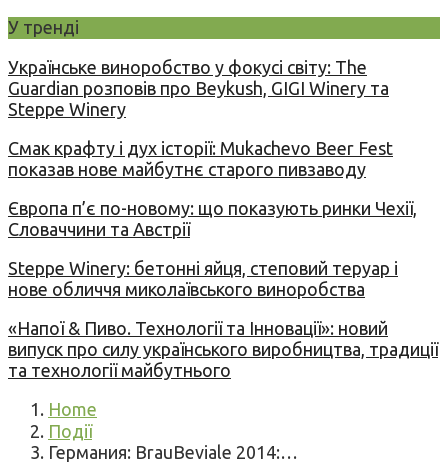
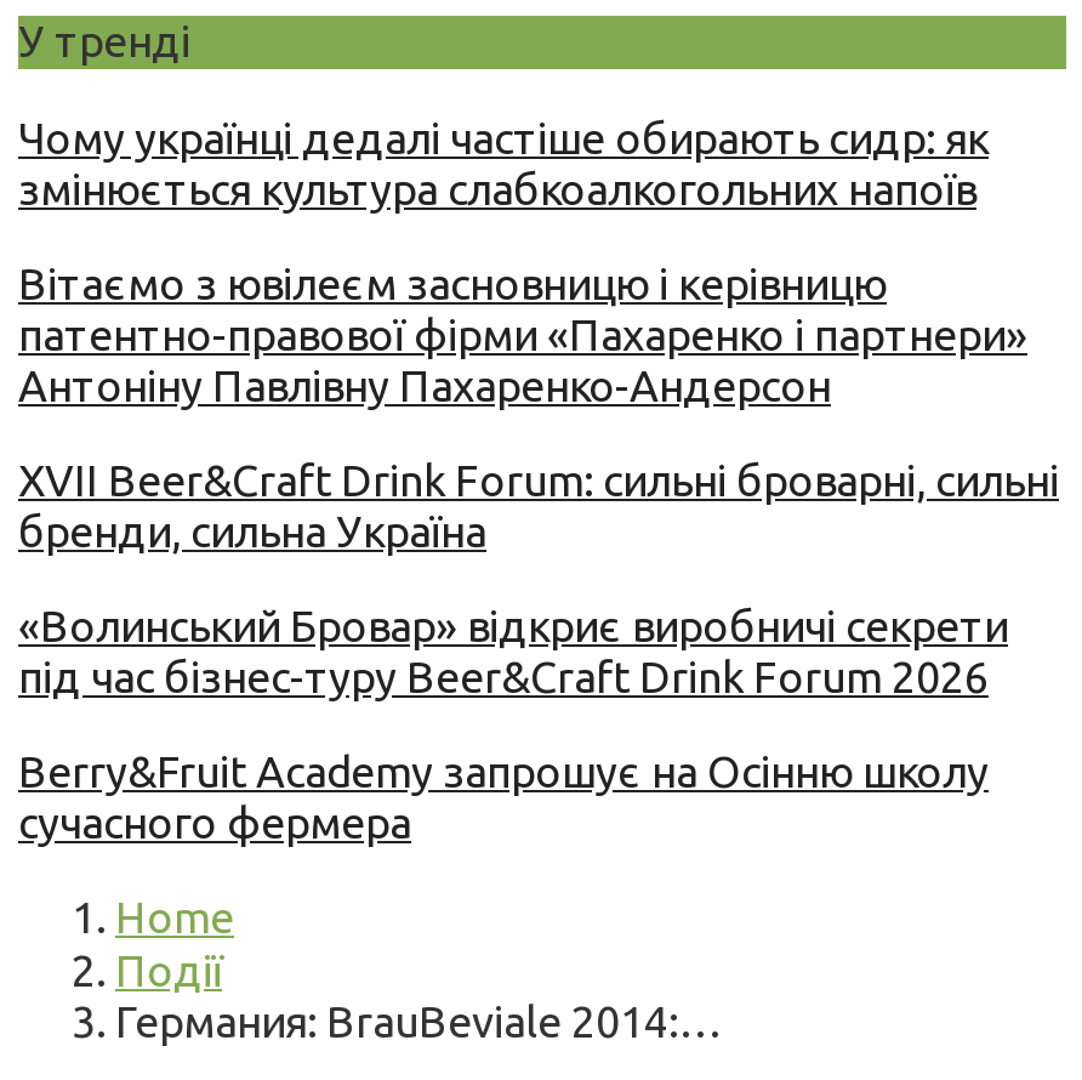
- Українське виноробство у фокусі світу: The
- Guardian розповів про Beykush, GIGI Winery та
- Steppe Winery
+ Чому українці дедалі частіше обирають сидр: як
+ змінюється культура слабкоалкогольних напоїв

- Смак крафту і дух історії: Mukachevo Beer Fest
- показав нове майбутнє старого пивзаводу
+ Вітаємо з ювілеєм засновницю і керівницю
+ патентно-правової фірми «Пахаренко і партнери»
+ Антоніну Павлівну Пахаренко-Андерсон

- Європа п’є по-новому: що показують ринки Чехії,
- Словаччини та Австрії
+ XVII Beer&Craft Drink Forum: сильні броварні, сильні
+ бренди, сильна Україна

- Steppe Winery: бетонні яйця, степовий теруар і
- нове обличчя миколаївського виноробства
+ «Волинський Бровар» відкриє виробничі секрети
+ під час бізнес-туру Beer&Craft Drink Forum 2026

- «Напої & Пиво. Технології та Інновації»: новий
- випуск про силу українського виробництва, традиції
- та технології майбутнього
+ Berry&Fruit Academy запрошує на Осінню школу
+ сучасного фермера
